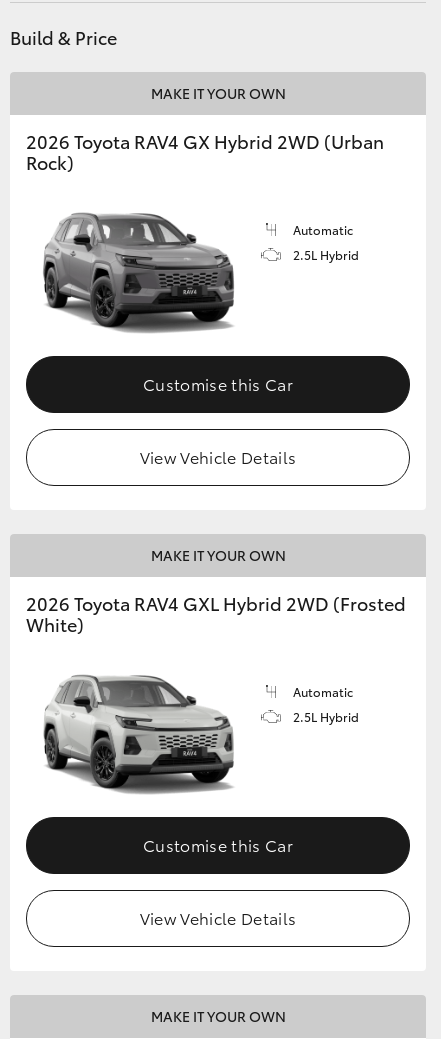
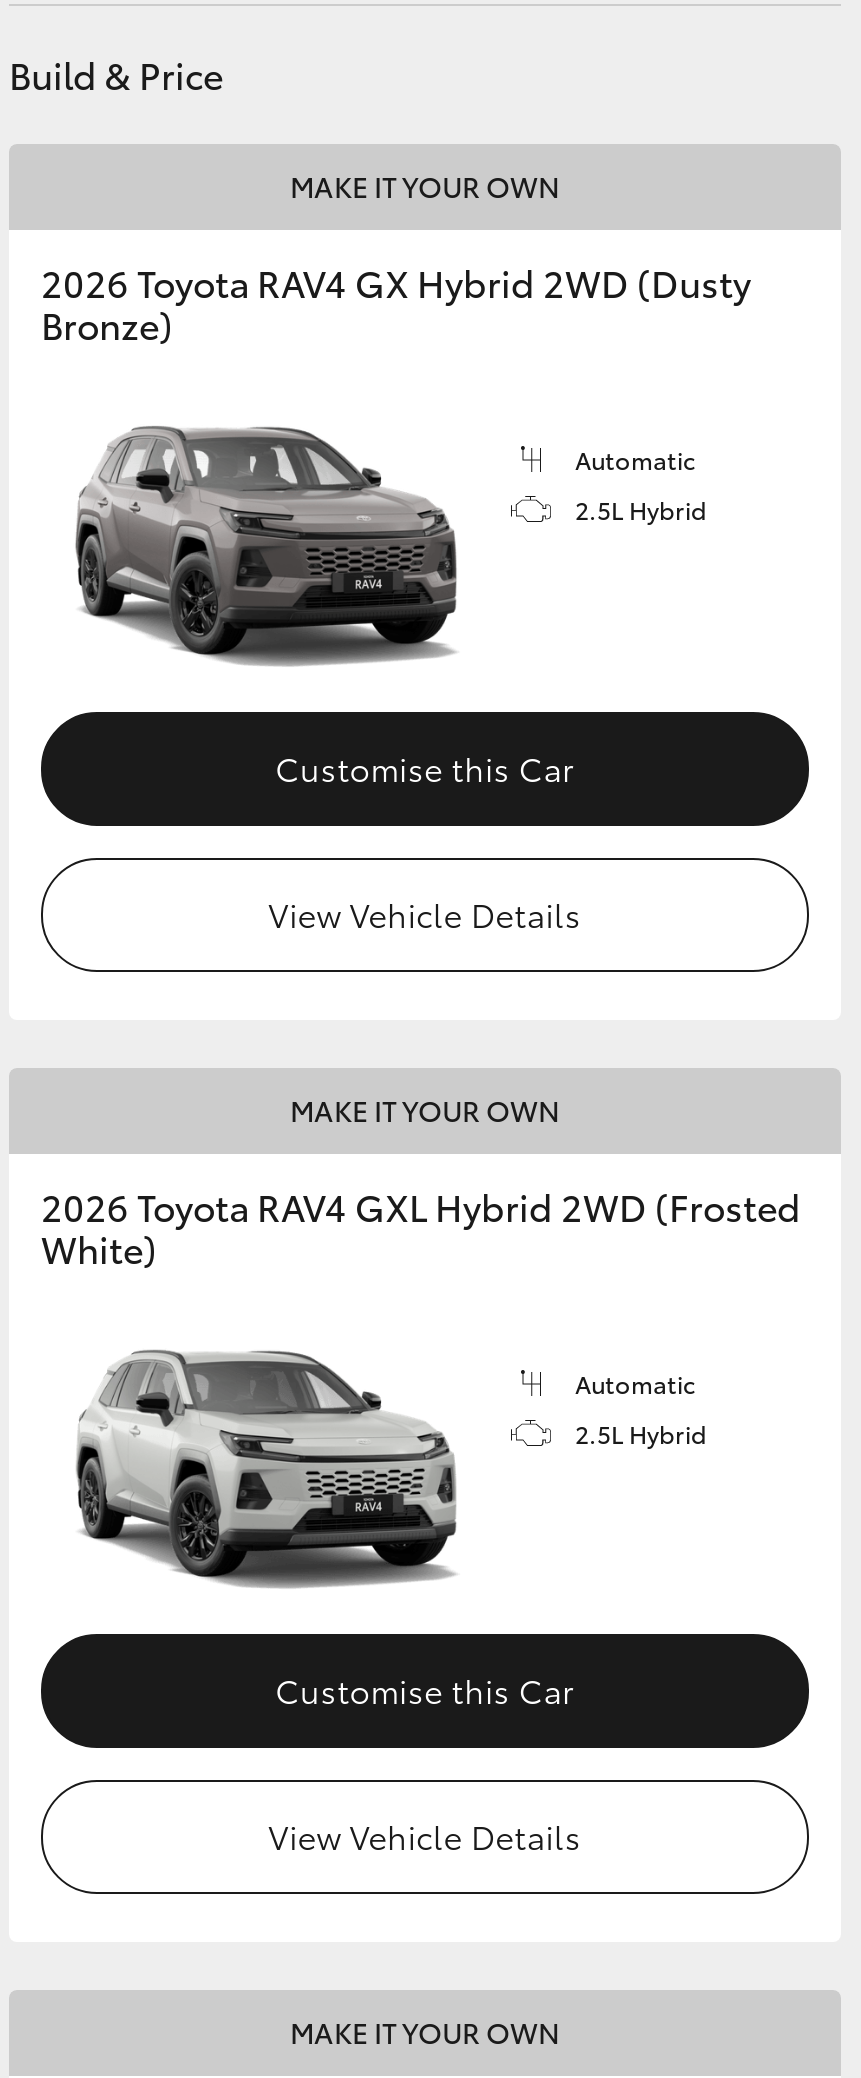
- 2026 Toyota RAV4 GX Hybrid 2WD (Urban
- Rock)
+ 2026 Toyota RAV4 GX Hybrid 2WD (Dusty
+ Bronze)
